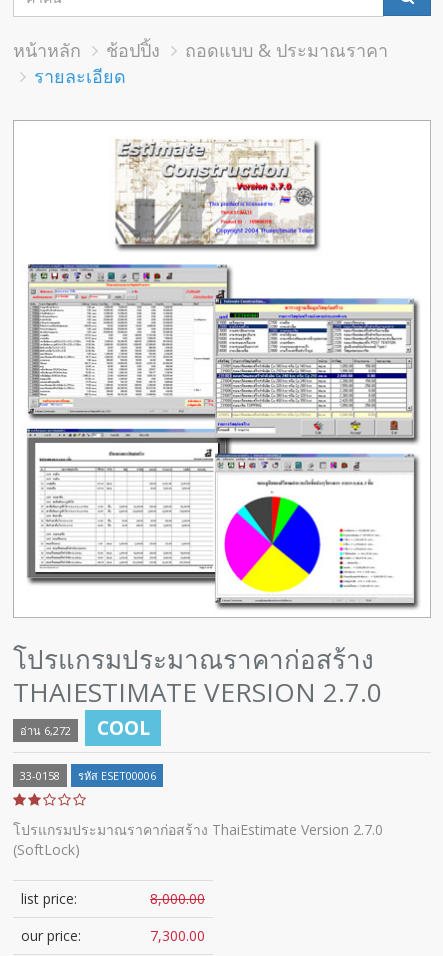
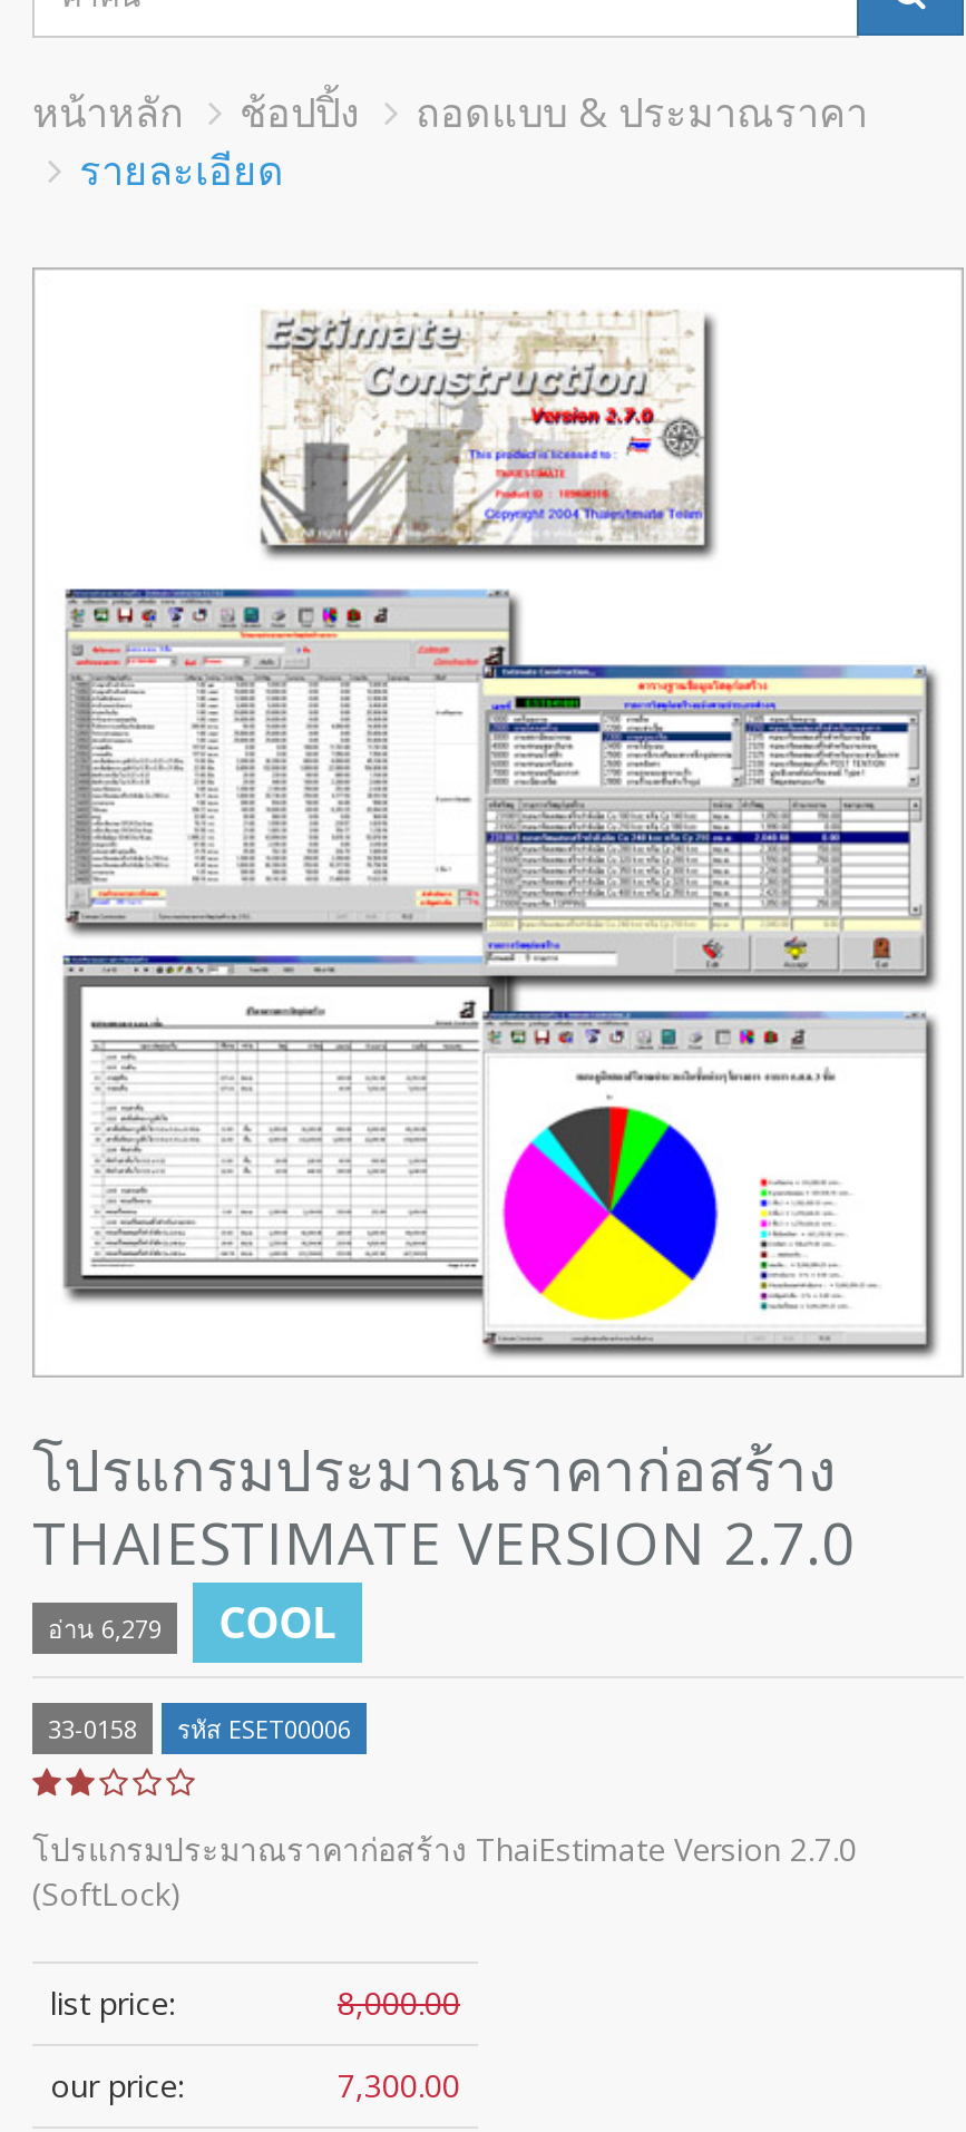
- อ่าน 6,272 COOL
+ อ่าน 6,279 COOL
